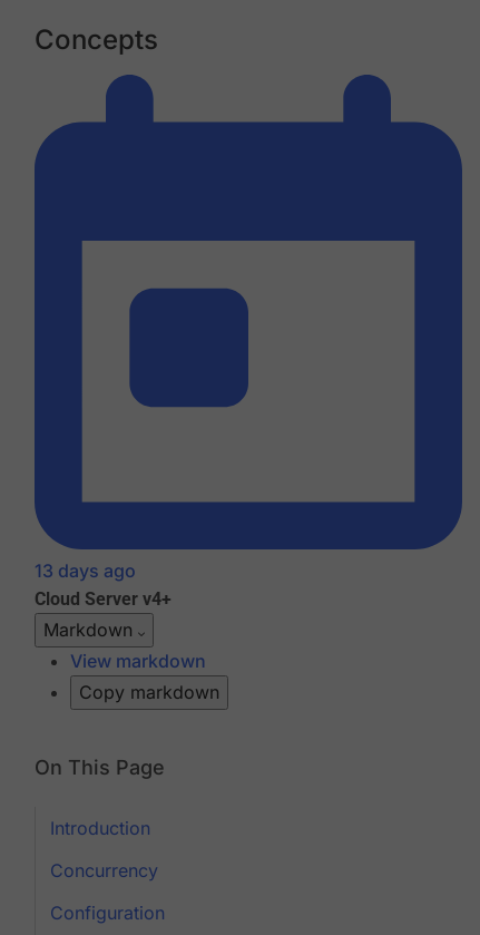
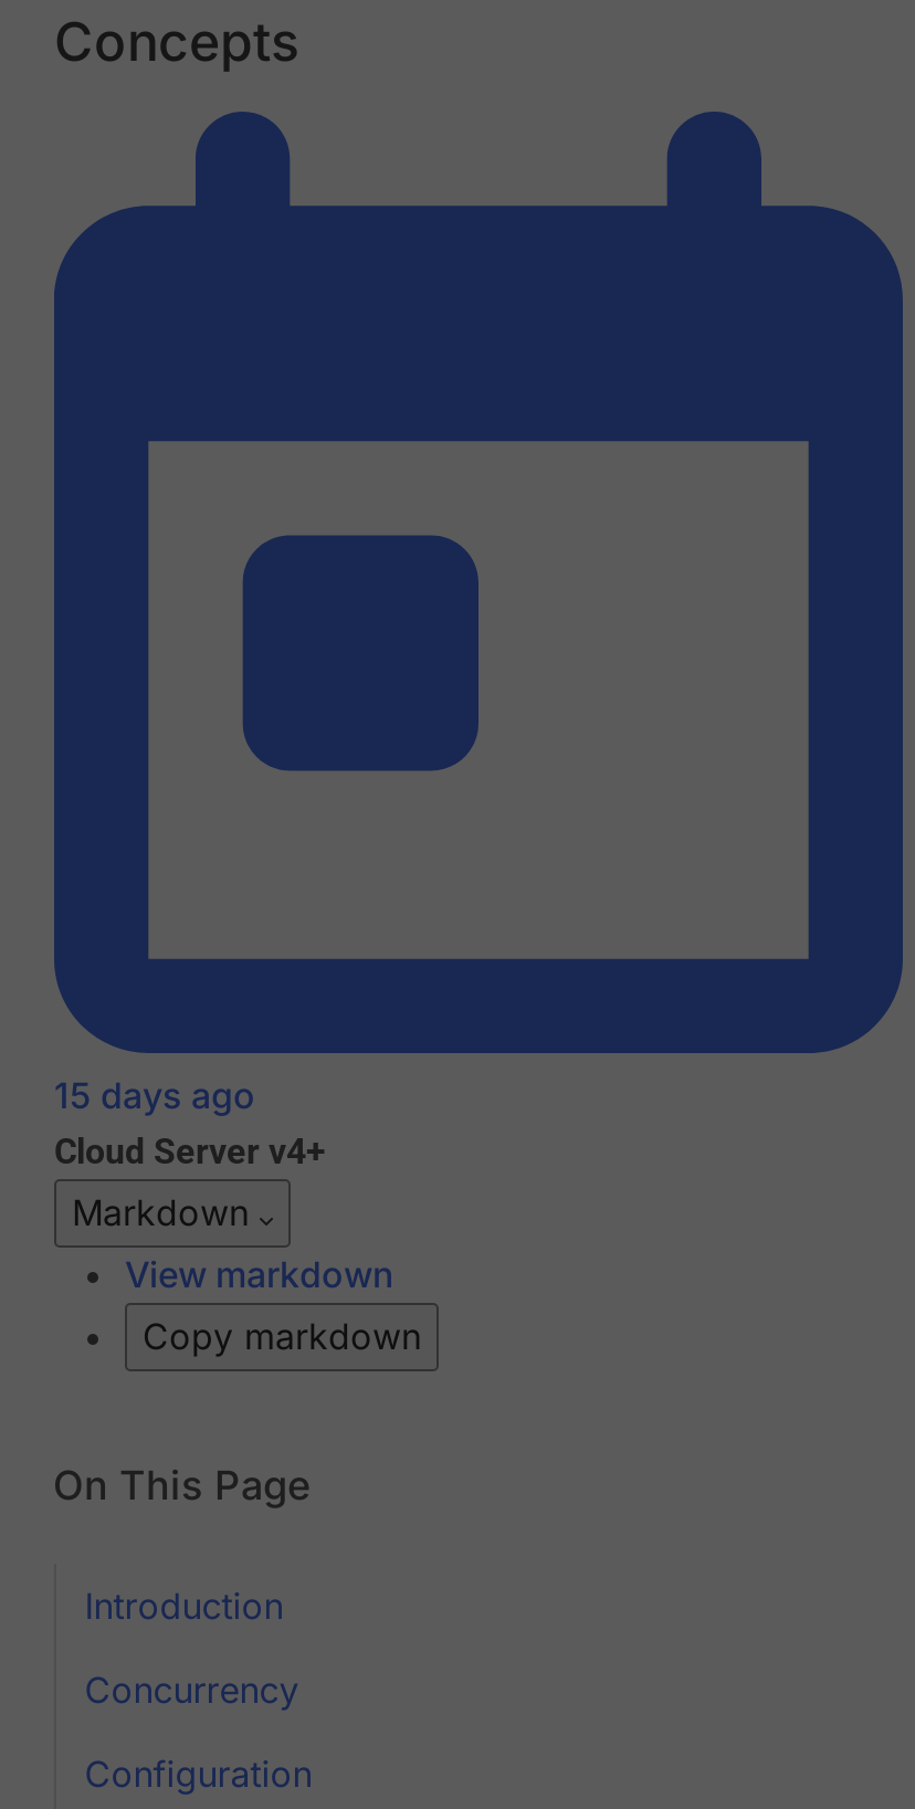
- 13 days ago
+ 15 days ago
